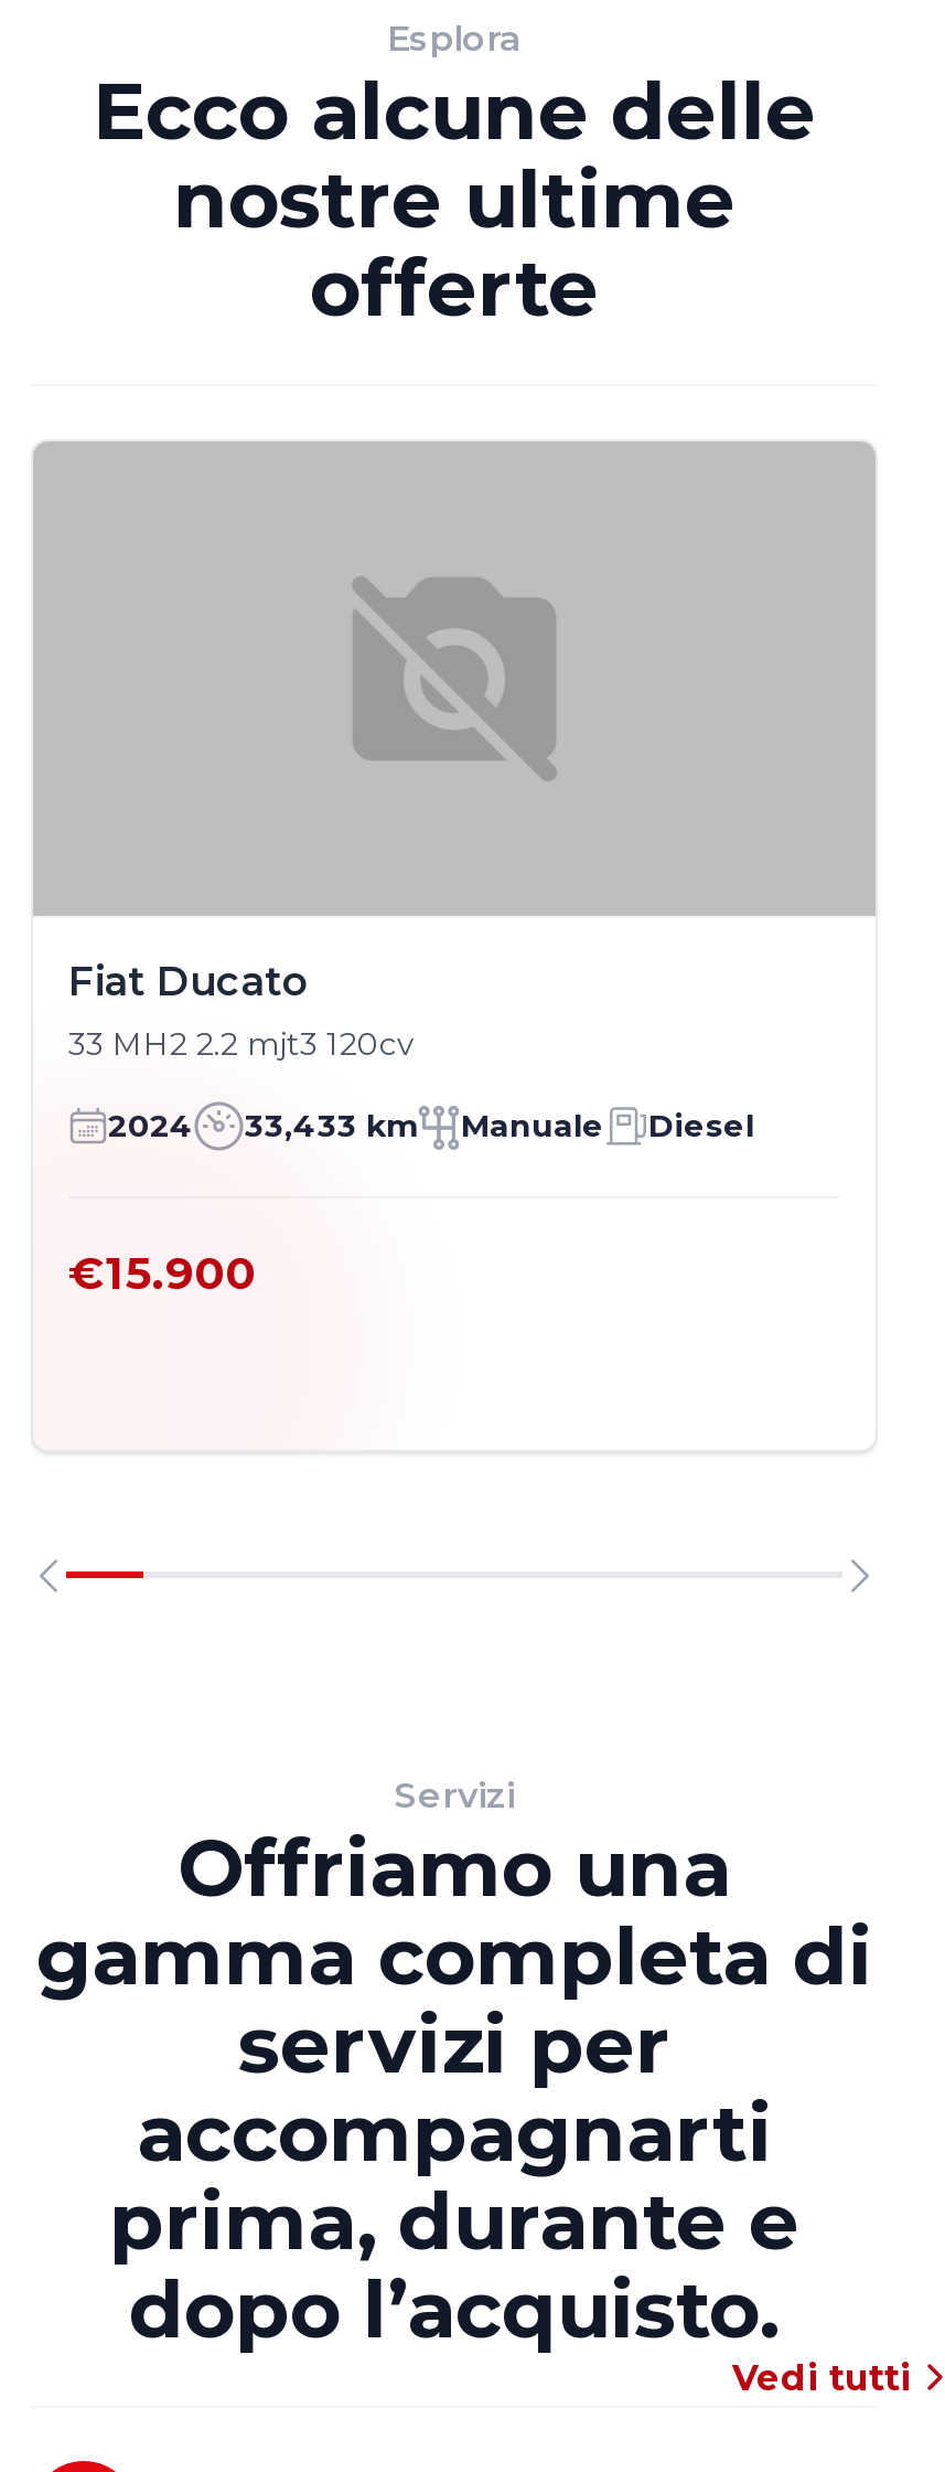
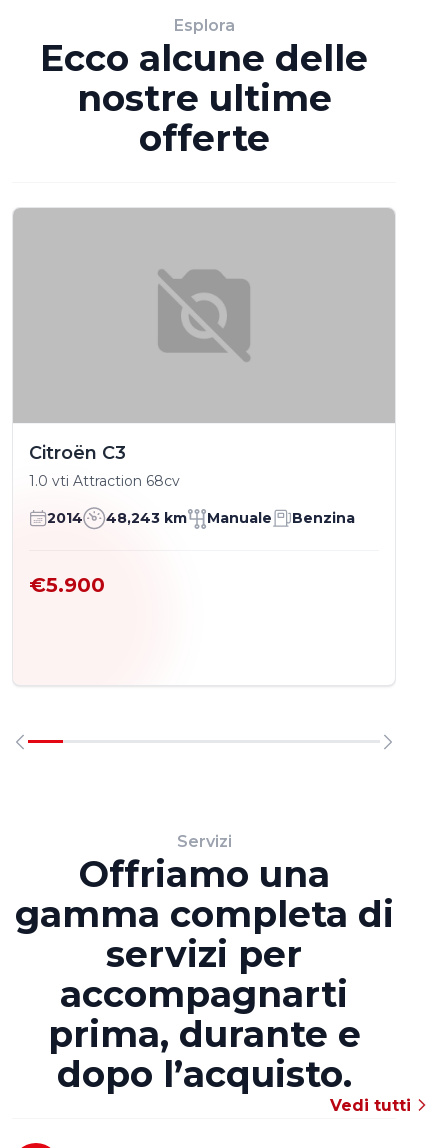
- Fiat Ducato
- 33 MH2 2.2 mjt3 120cv
+ Citroën C3
+ 1.0 vti Attraction 68cv

- 2024
- 33,433 km
+ 2014
+ 48,243 km

- Diesel
+ Benzina

- €15.900
+ €5.900
